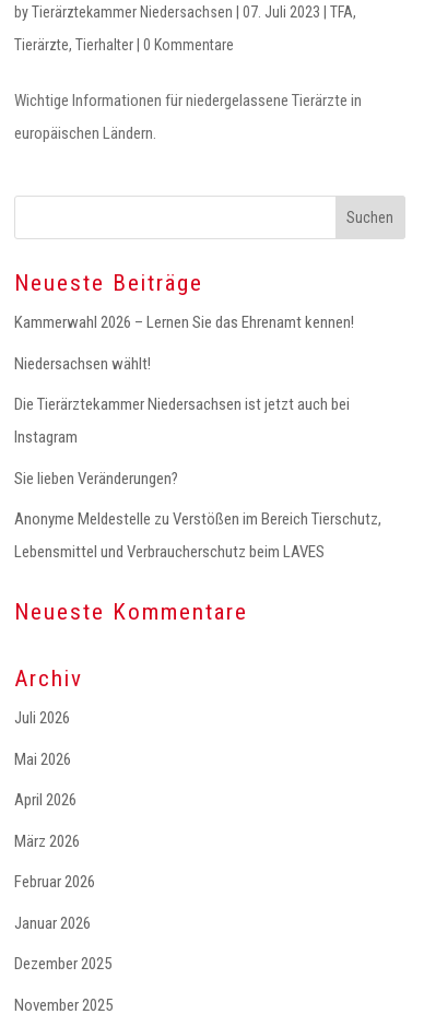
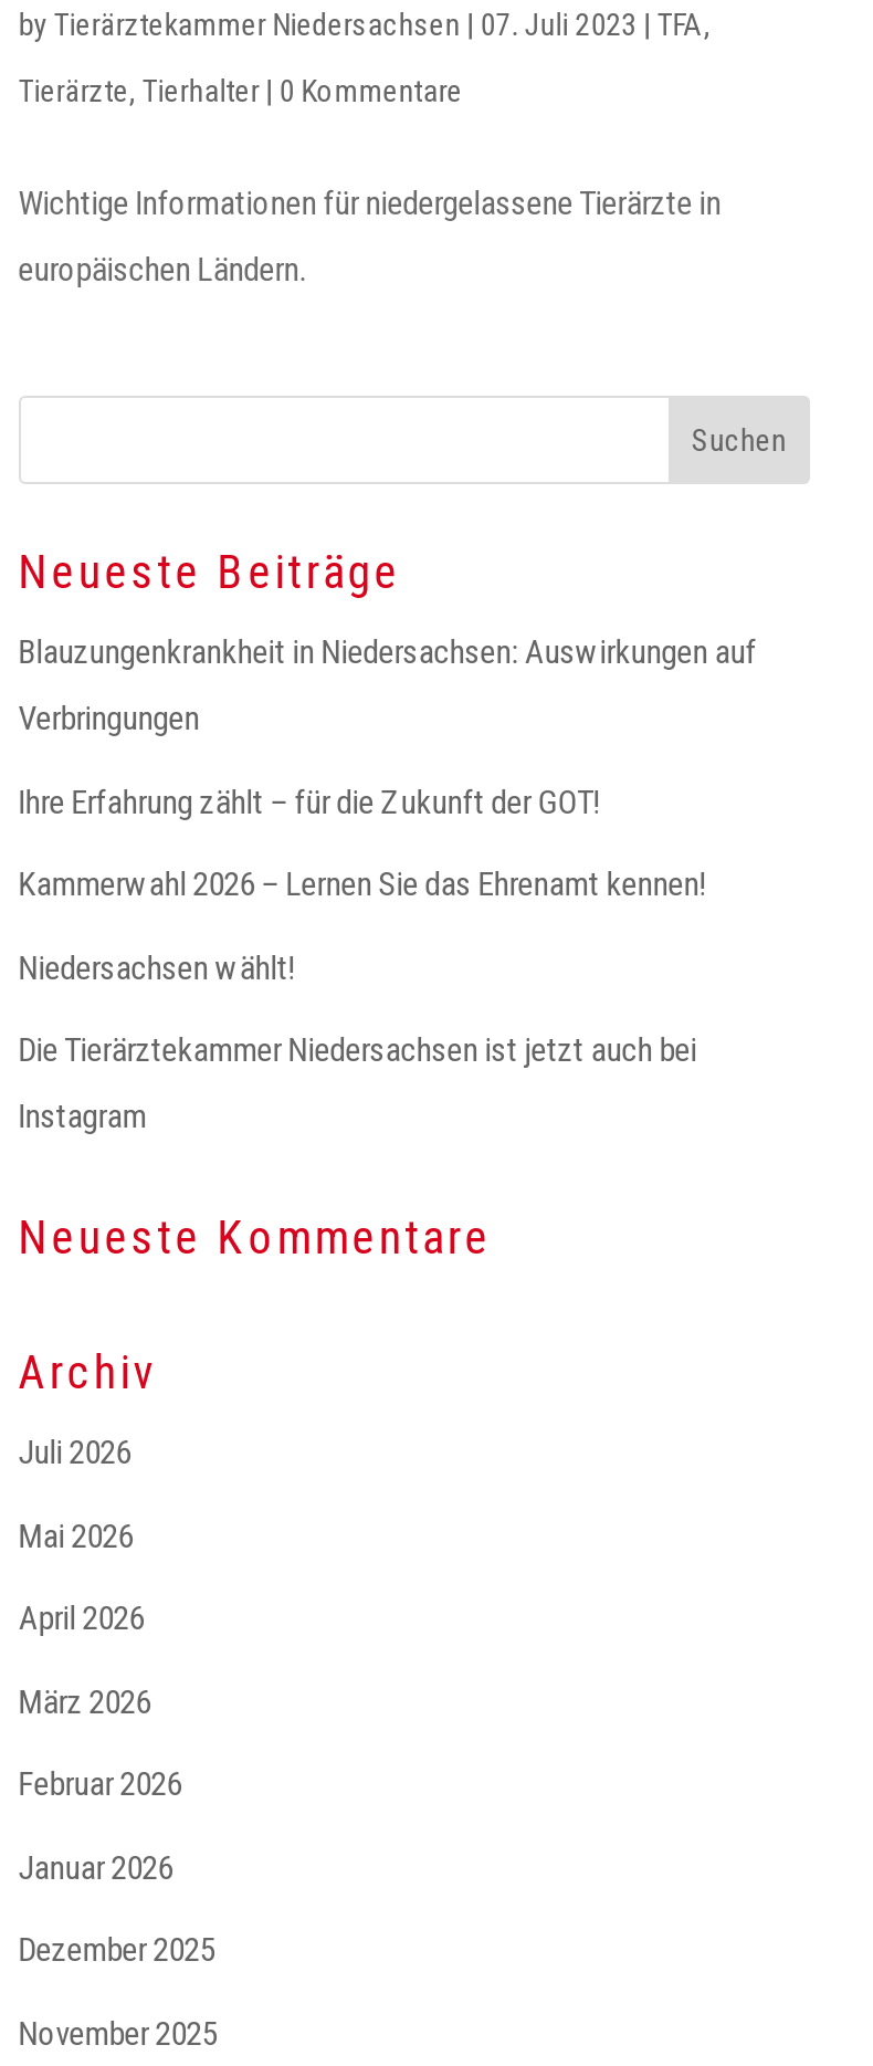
+ Blauzungenkrankheit in Niedersachsen: Auswirkungen auf
+ Verbringungen
+ Ihre Erfahrung zählt – für die Zukunft der GOT!

moved down: Kammerwahl 2026 – Lernen Sie das Ehrenamt kennen! | Niedersachsen wählt! | Die Tierärztekammer Niedersachsen ist jetzt auch bei | Instagram

- Sie lieben Veränderungen?
- Anonyme Meldestelle zu Verstößen im Bereich Tierschutz,
- Lebensmittel und Verbraucherschutz beim LAVES
